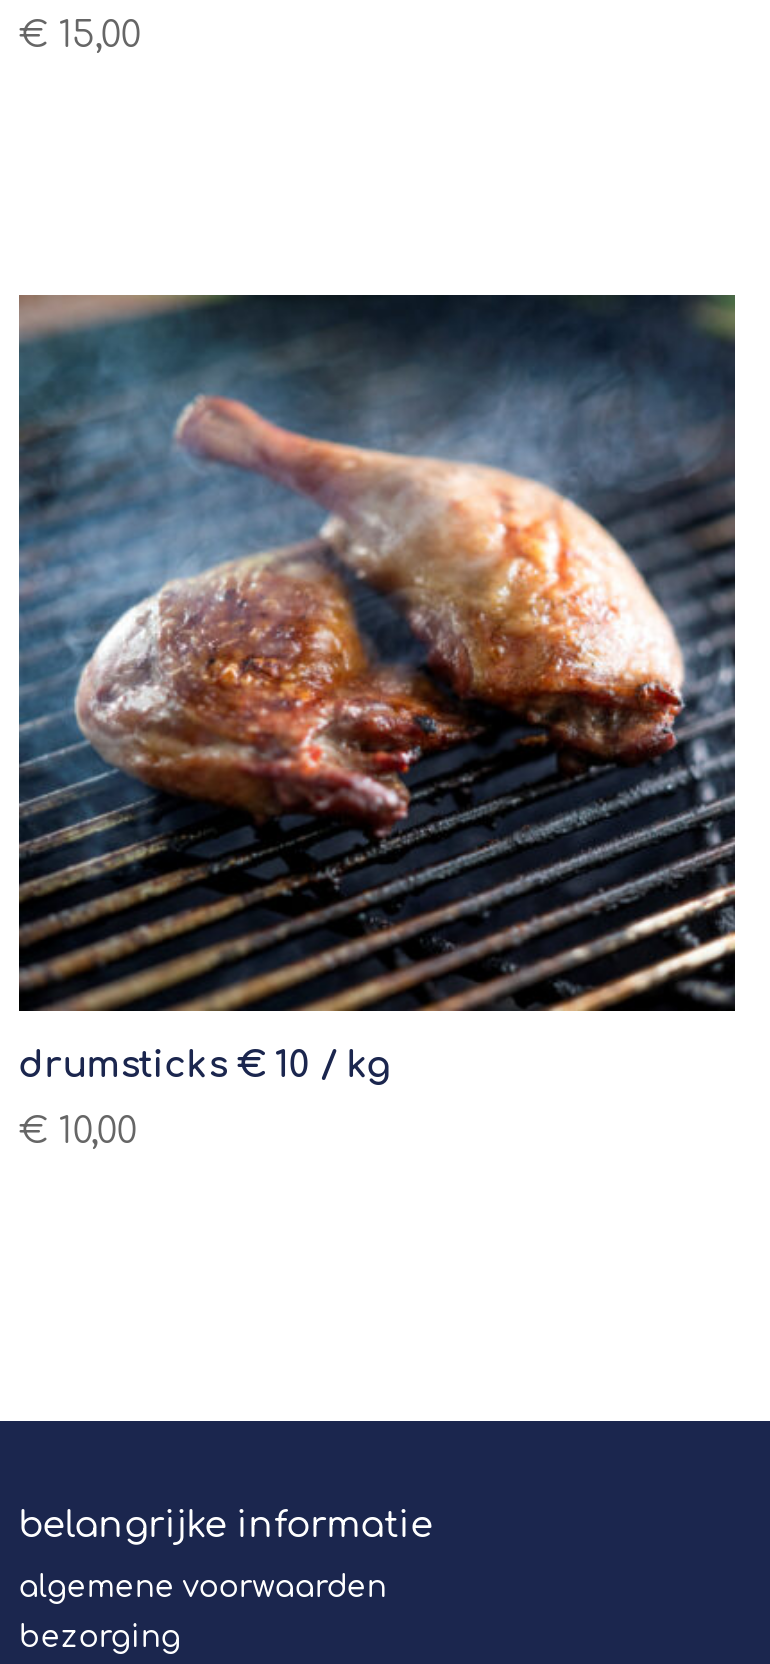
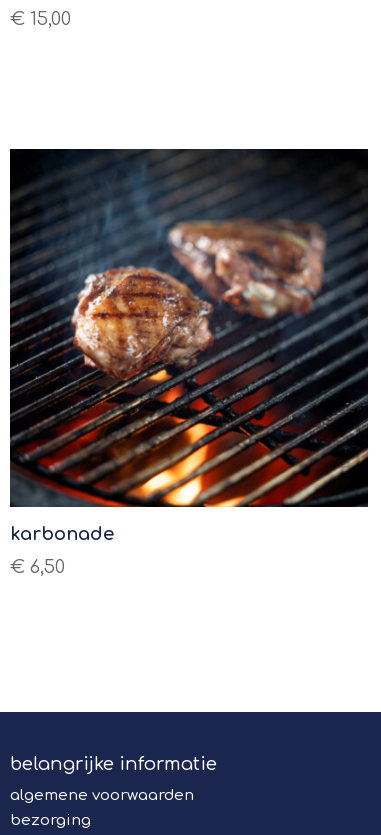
- [image]
- drumsticks € 10 / kg
+ [image]
+ karbonade

- €10,00
+ €6,50
